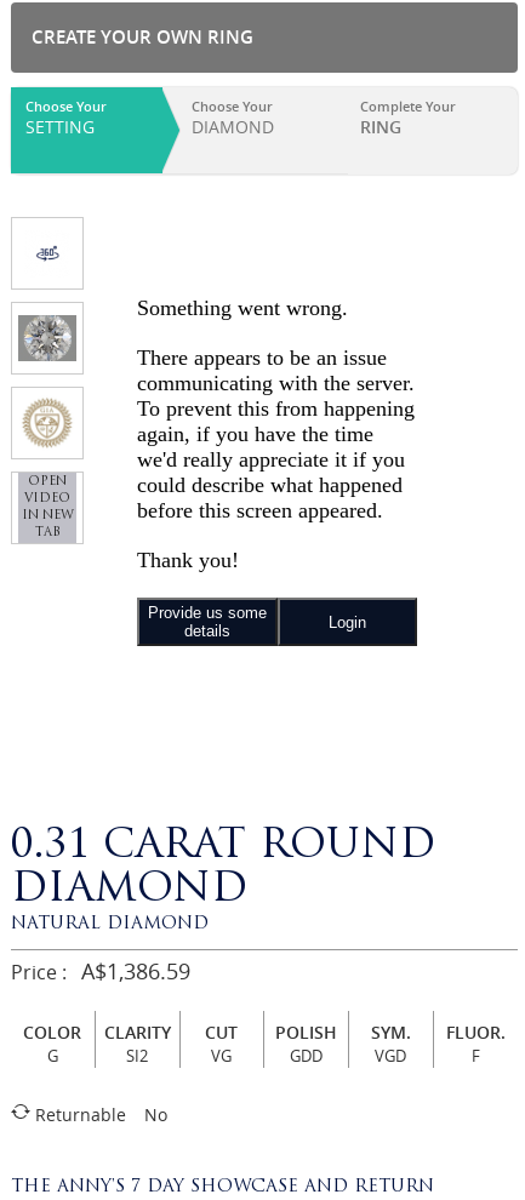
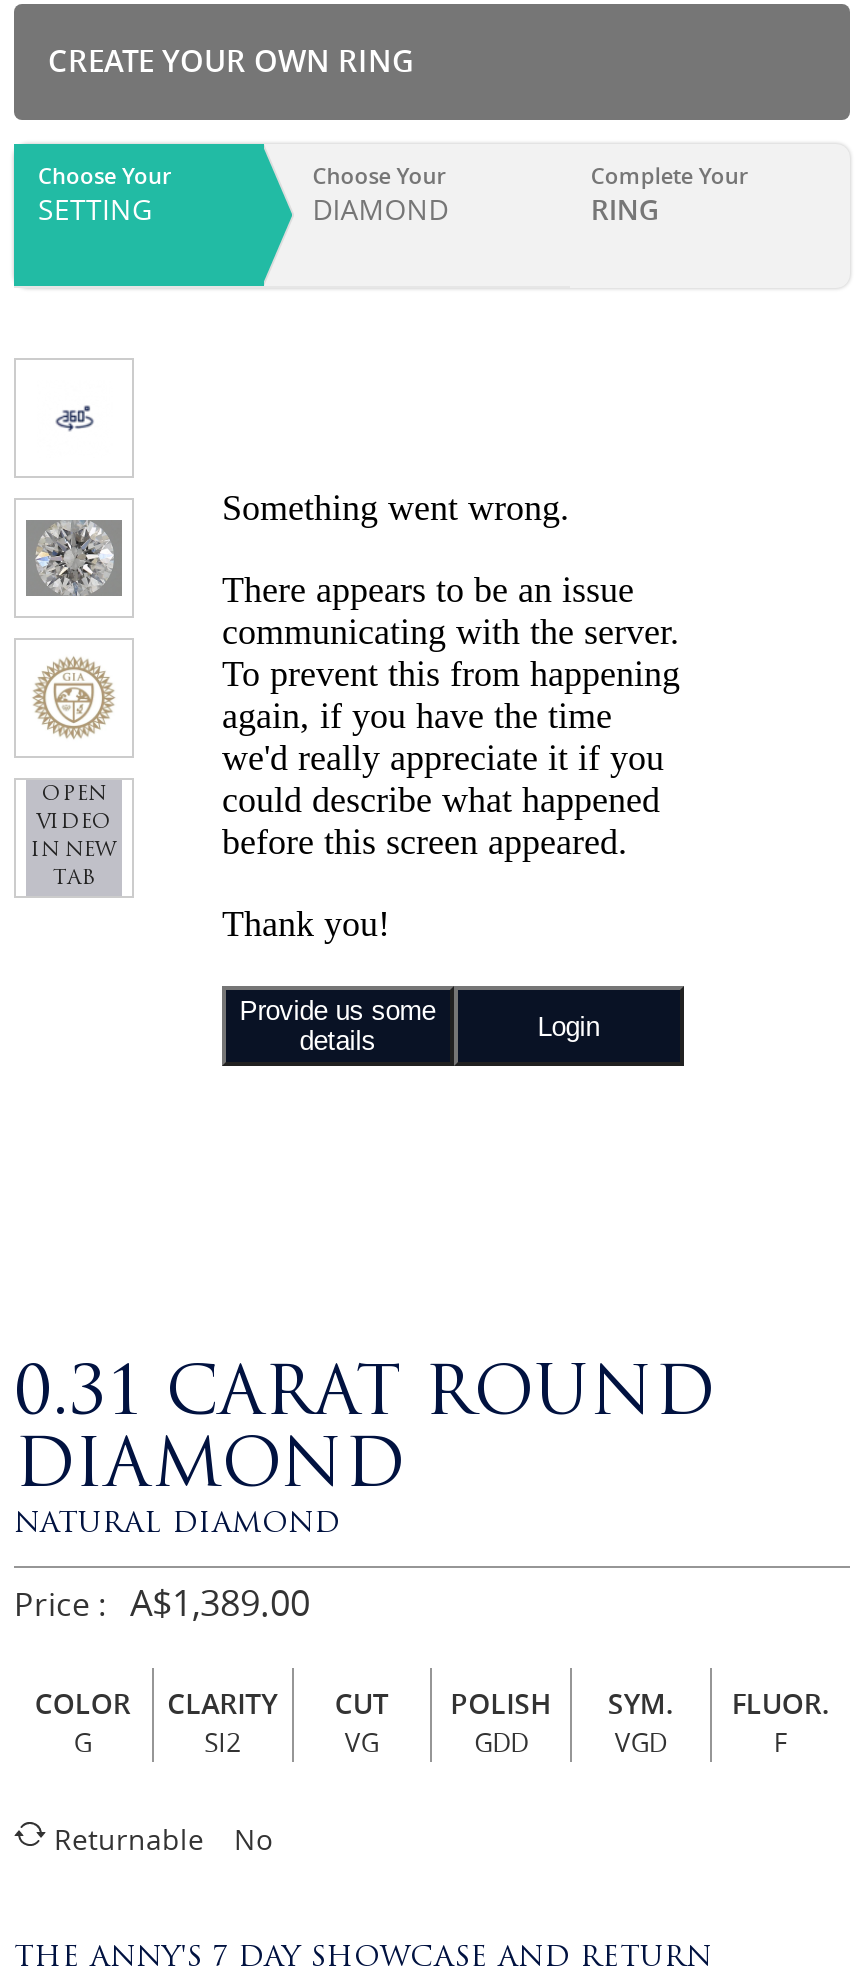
- Price : A$1,386.59
+ Price : A$1,389.00
